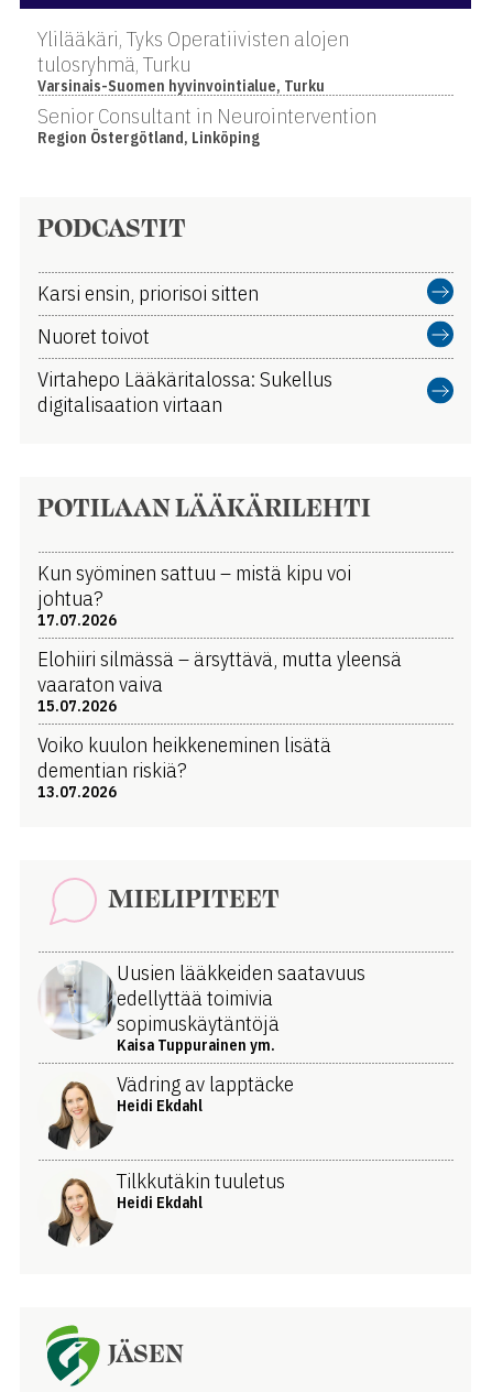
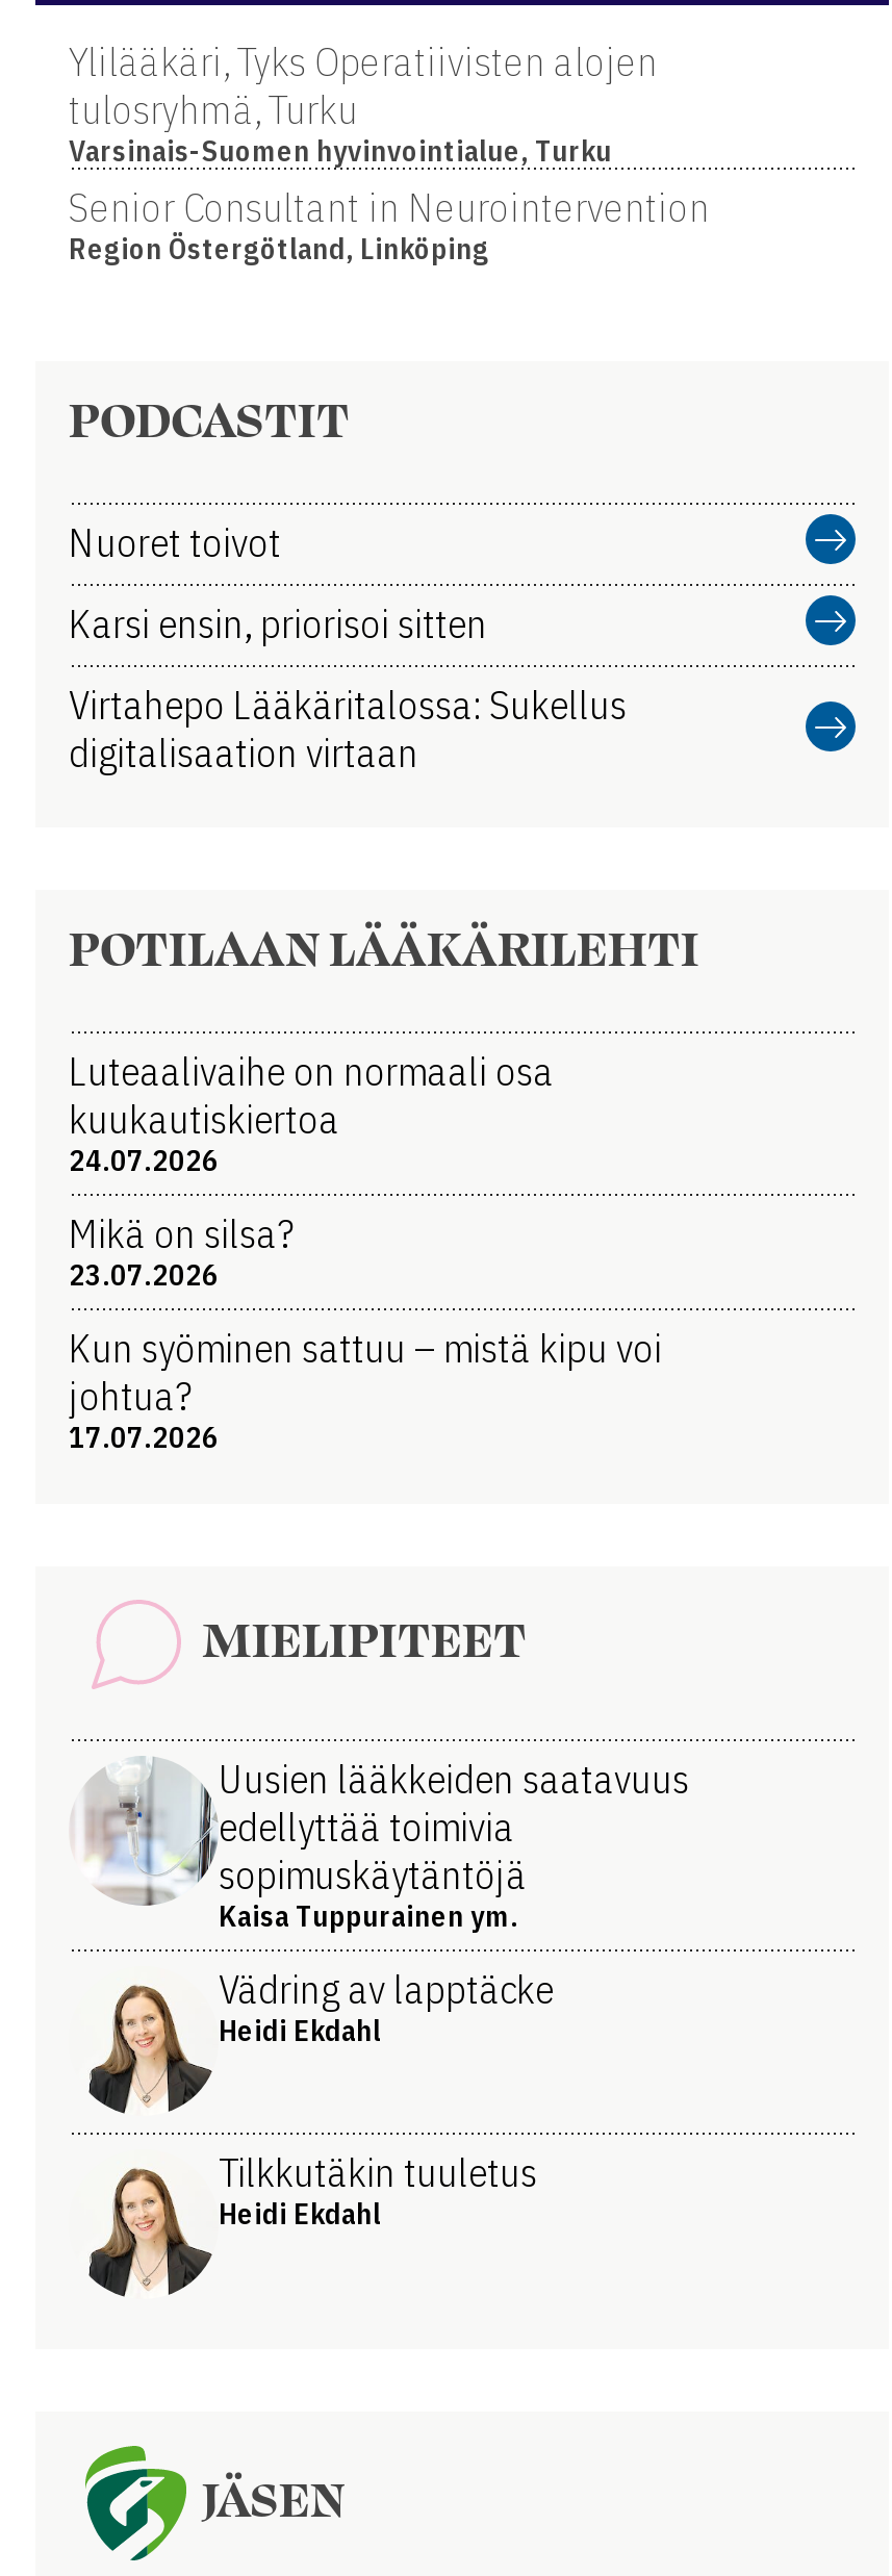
moved down: Karsi ensin, priorisoi sitten

moved up: Nuoret toivot

+ Luteaalivaihe on normaali osa
+ kuukautiskiertoa
+ 24.07.2026
+ Mikä on silsa?
+ 23.07.2026

moved down: Kun syöminen sattuu – mistä kipu voi | johtua? | 17.07.2026

- Elohiiri silmässä – ärsyttävä, mutta yleensä
- vaaraton vaiva
- 15.07.2026
- Voiko kuulon heikkeneminen lisätä
- dementian riskiä?
- 13.07.2026
